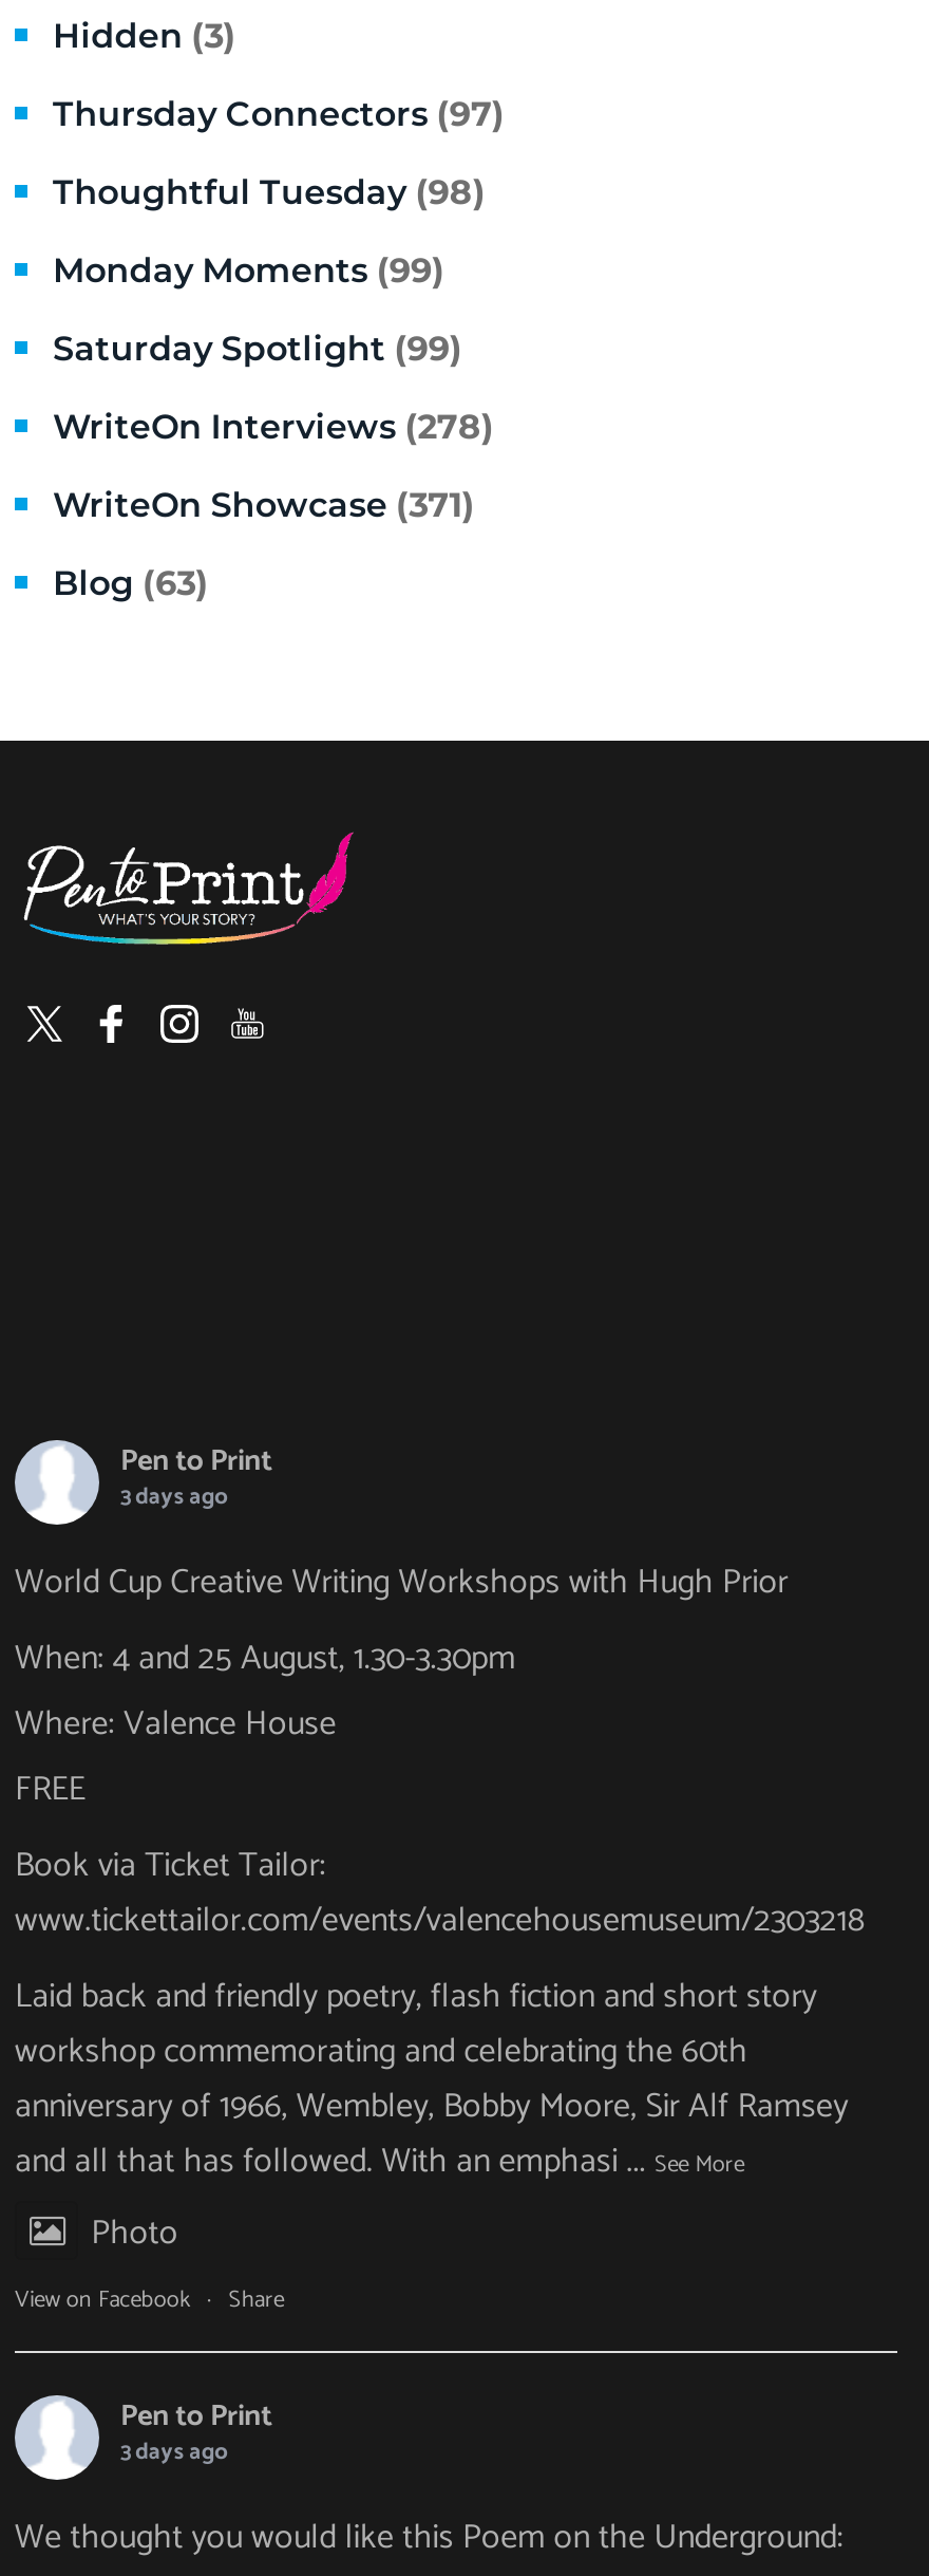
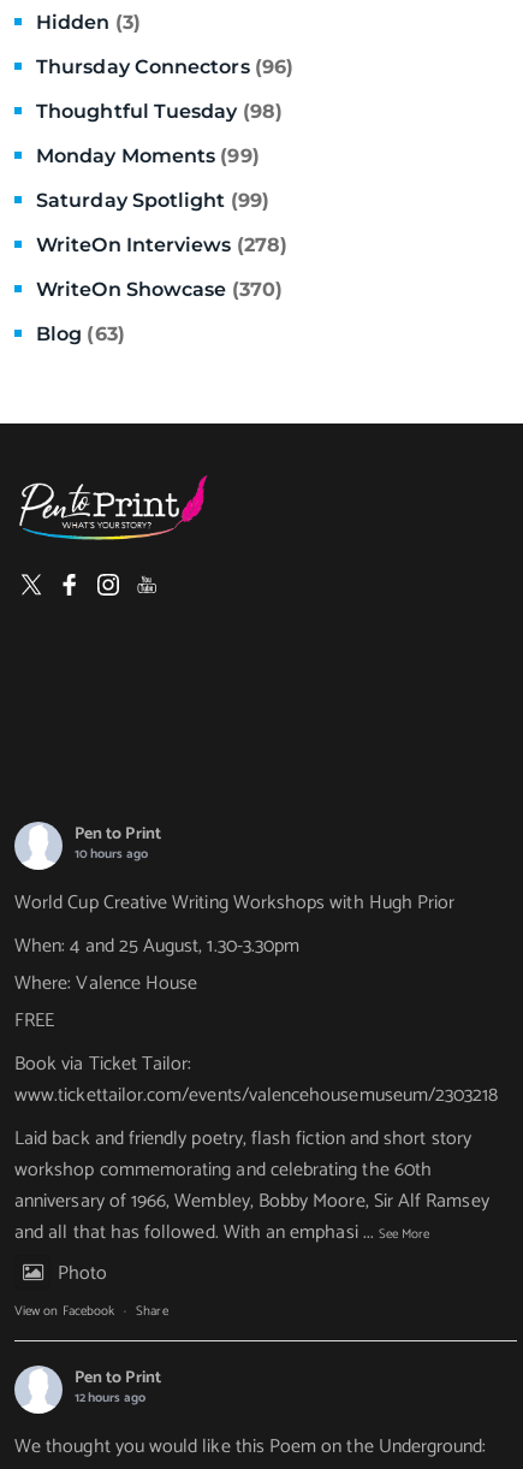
- Thursday Connectors (97)
+ Thursday Connectors (96)

- WriteOn Showcase (371)
+ WriteOn Showcase (370)

- 3 days ago
+ 10 hours ago

- 3 days ago
+ 12 hours ago
